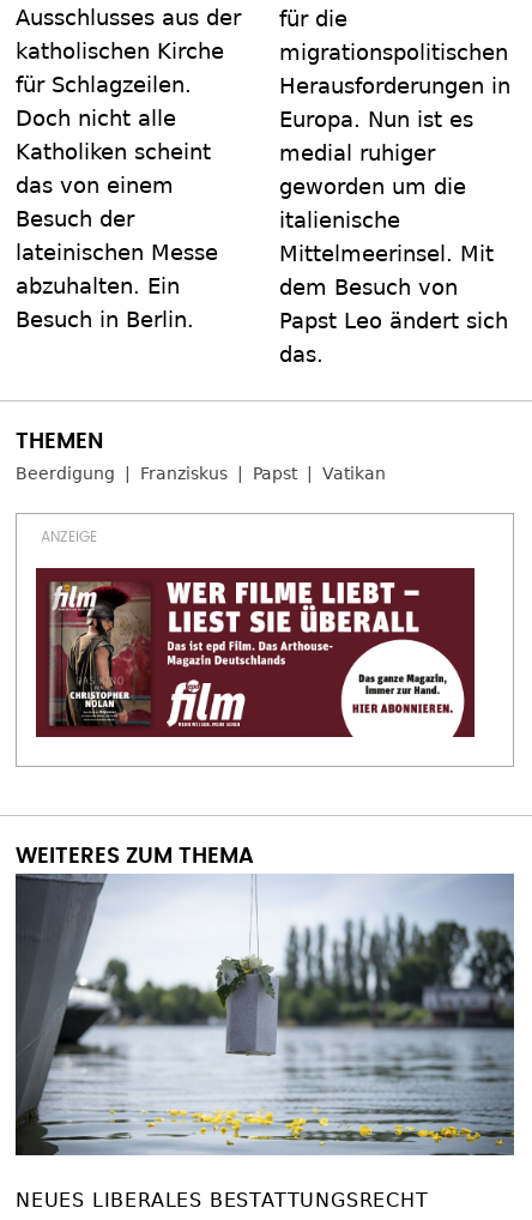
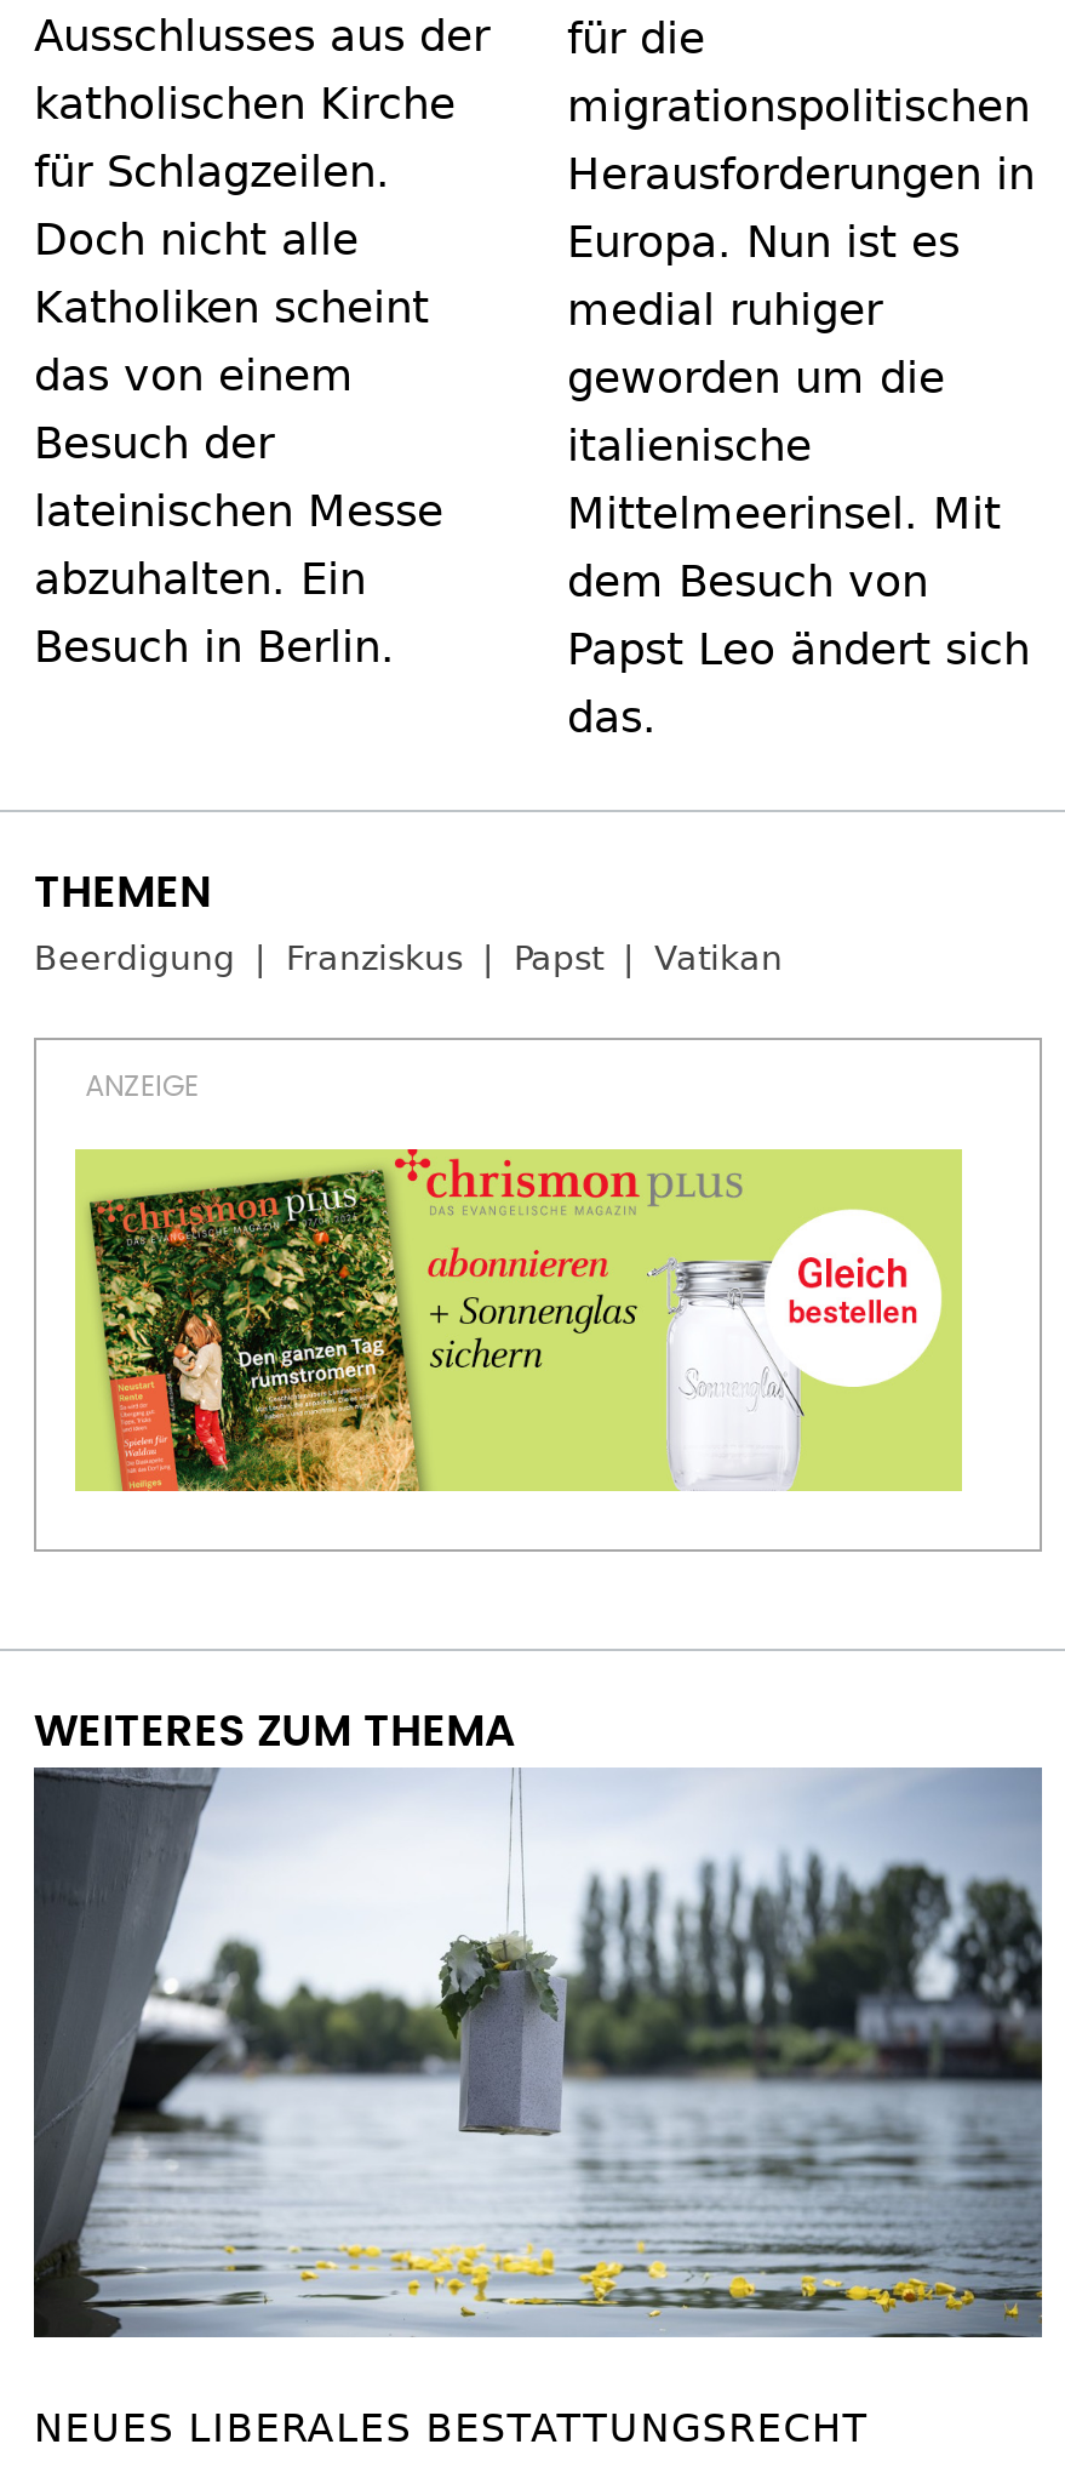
- [image]
+ [image]
